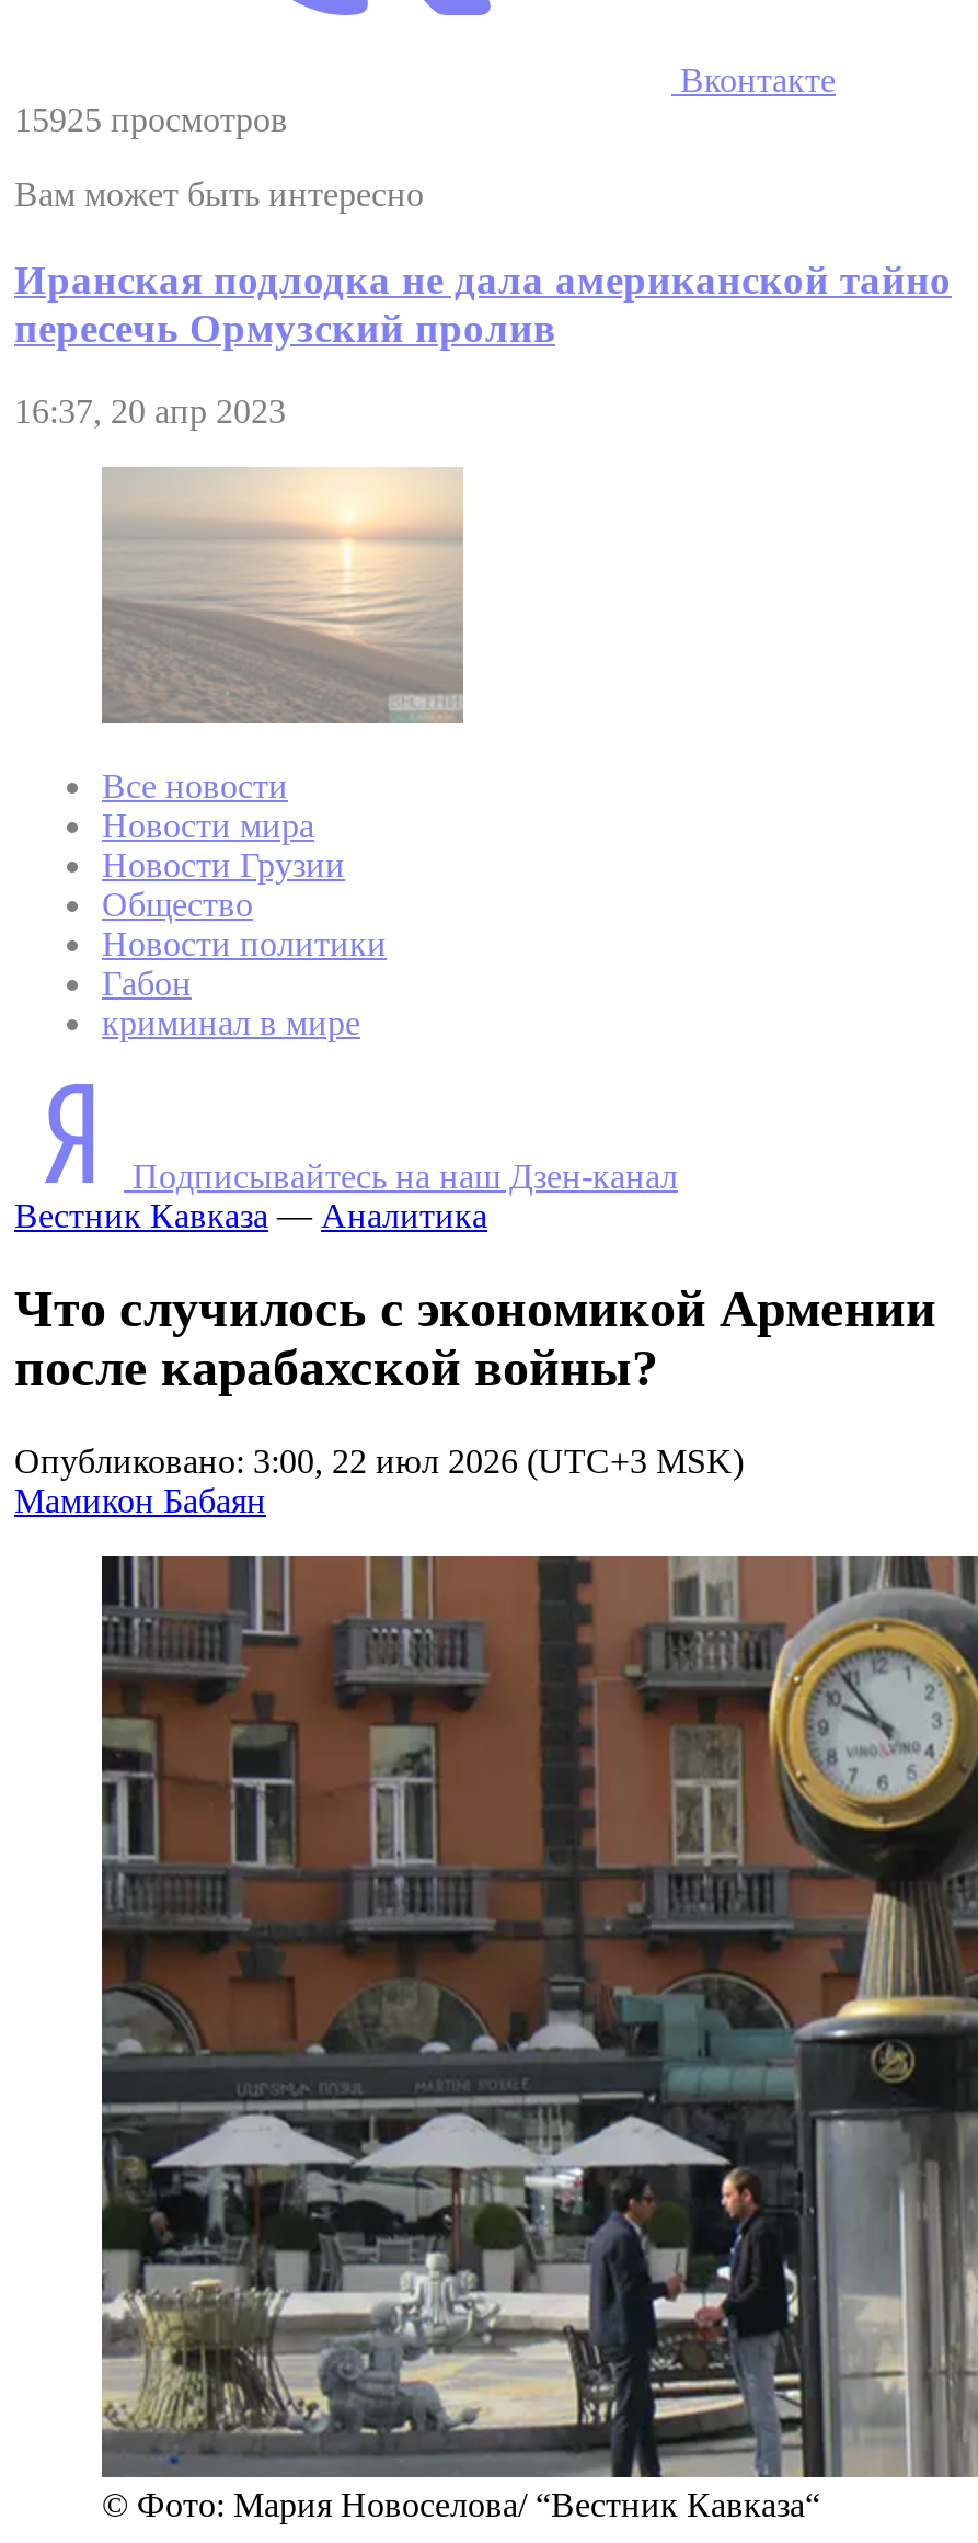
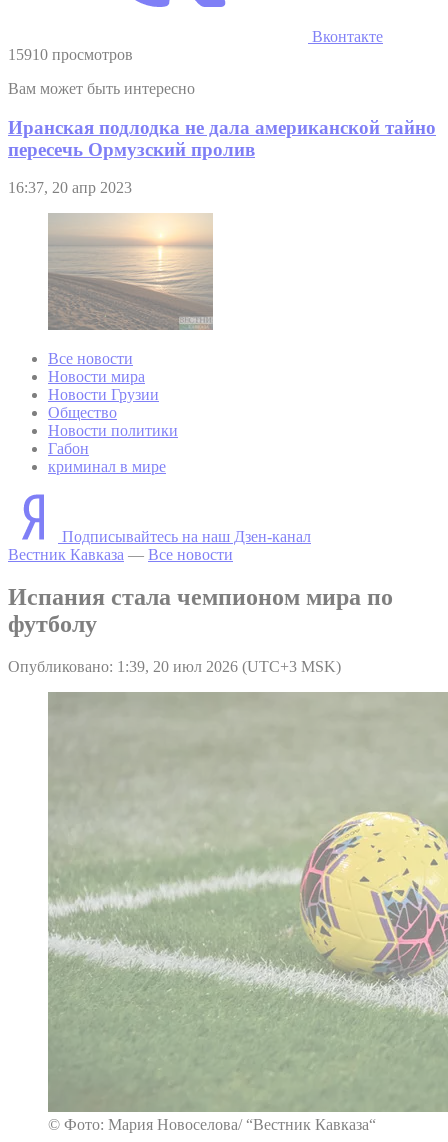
- 15925 просмотров
+ 15910 просмотров

- Вестник Кавказа — Аналитика
+ Вестник Кавказа — Все новости

- Что случилось с экономикой Армении
- после карабахской войны?
+ Испания стала чемпионом мира по
+ футболу

- Опубликовано: 3:00, 22 июл 2026 (UTC+3 MSK)
- Мамикон Бабаян
+ Опубликовано: 1:39, 20 июл 2026 (UTC+3 MSK)

- [image]
+ [image]
